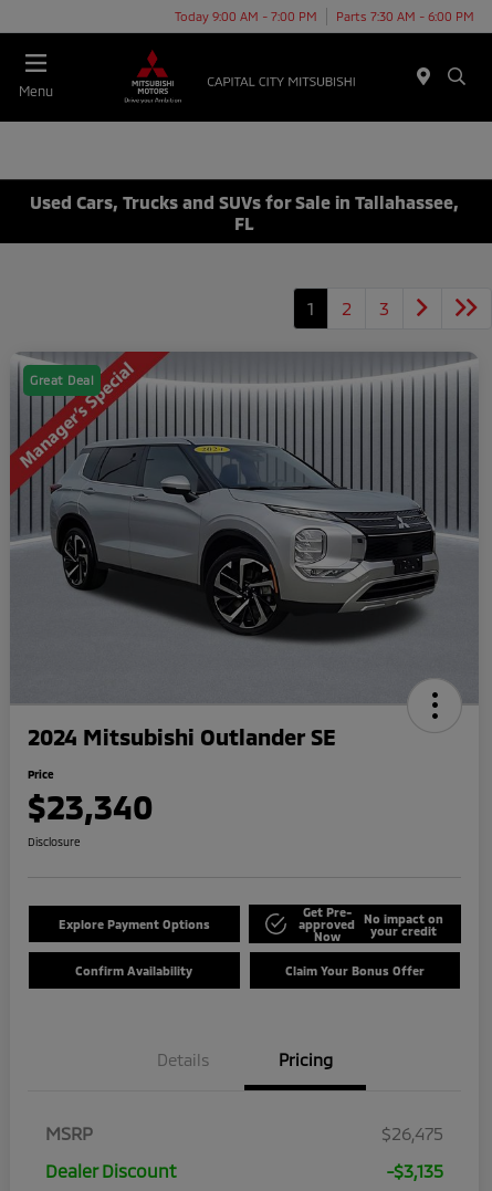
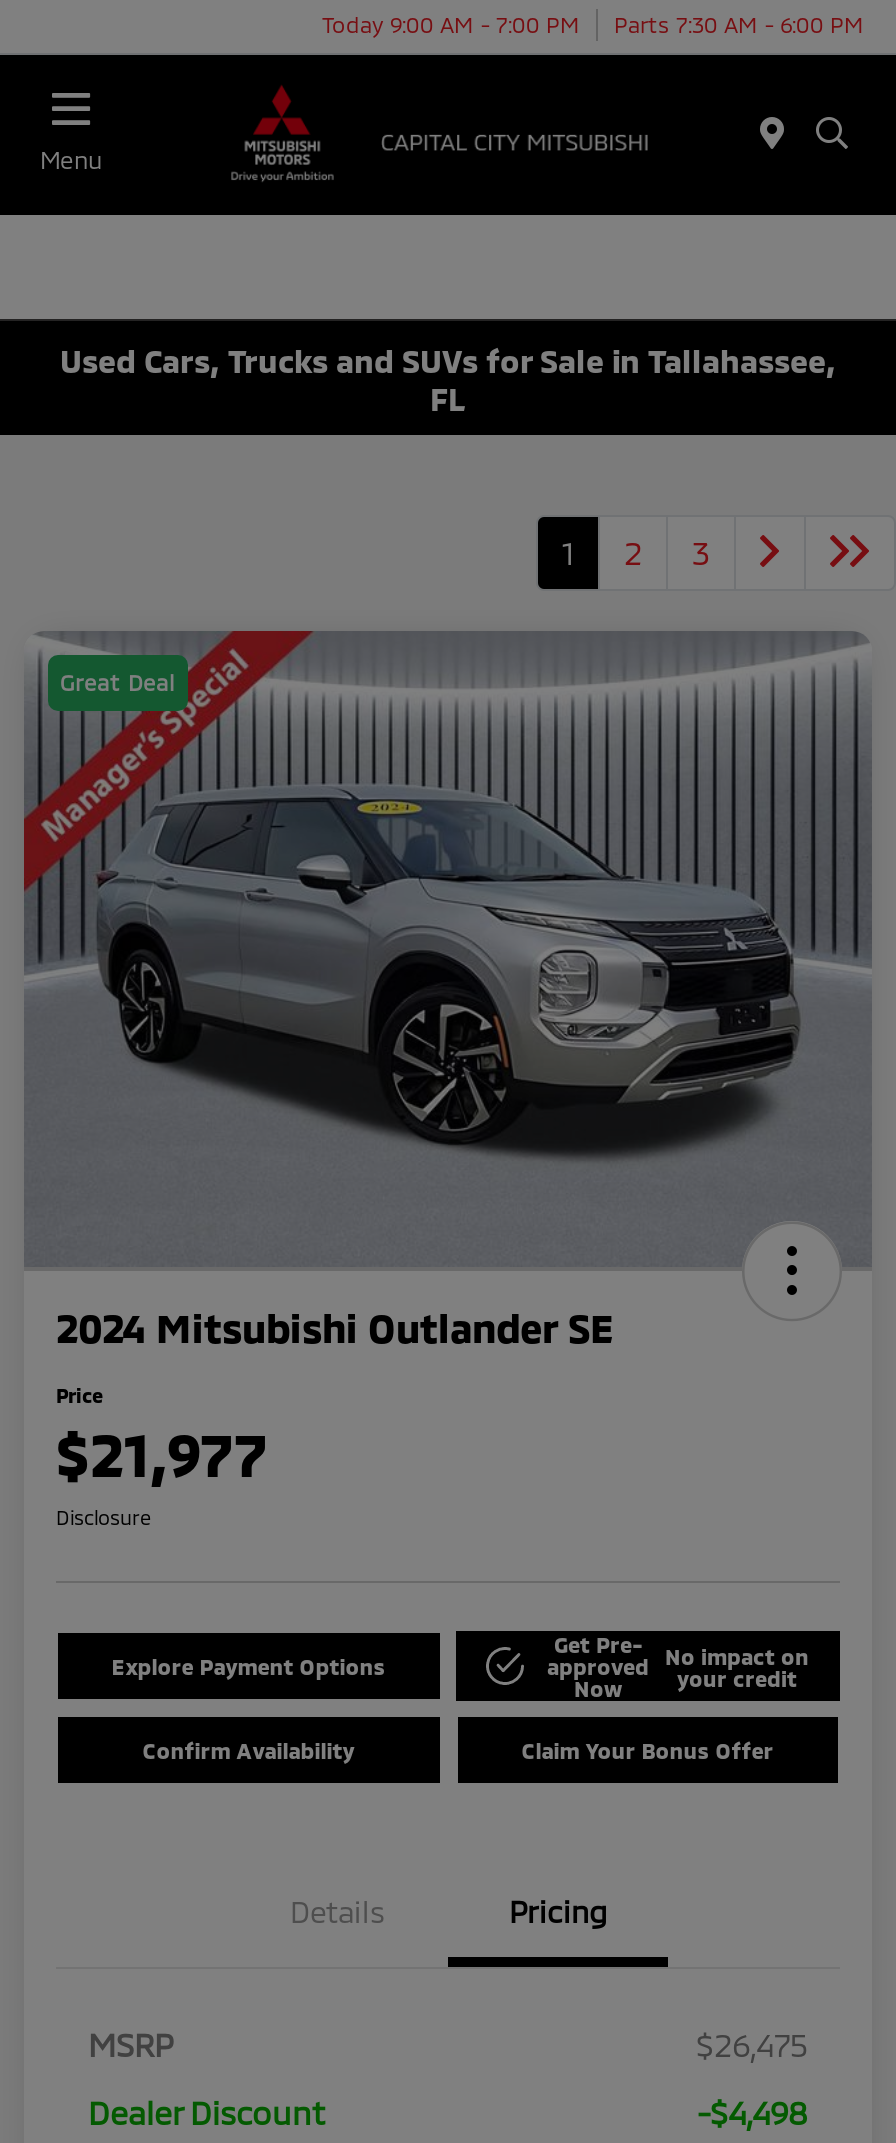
- $23,340
+ $21,977

- -$3,135
+ -$4,498
